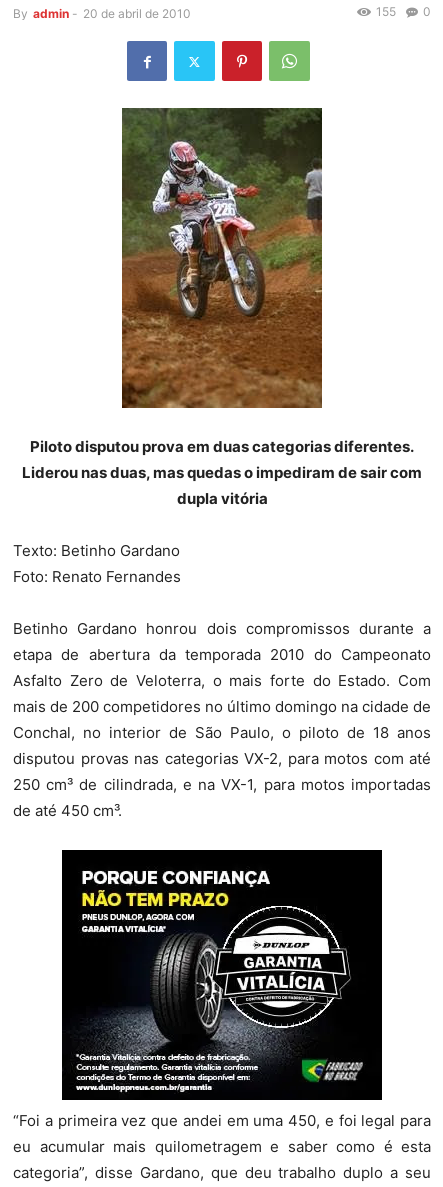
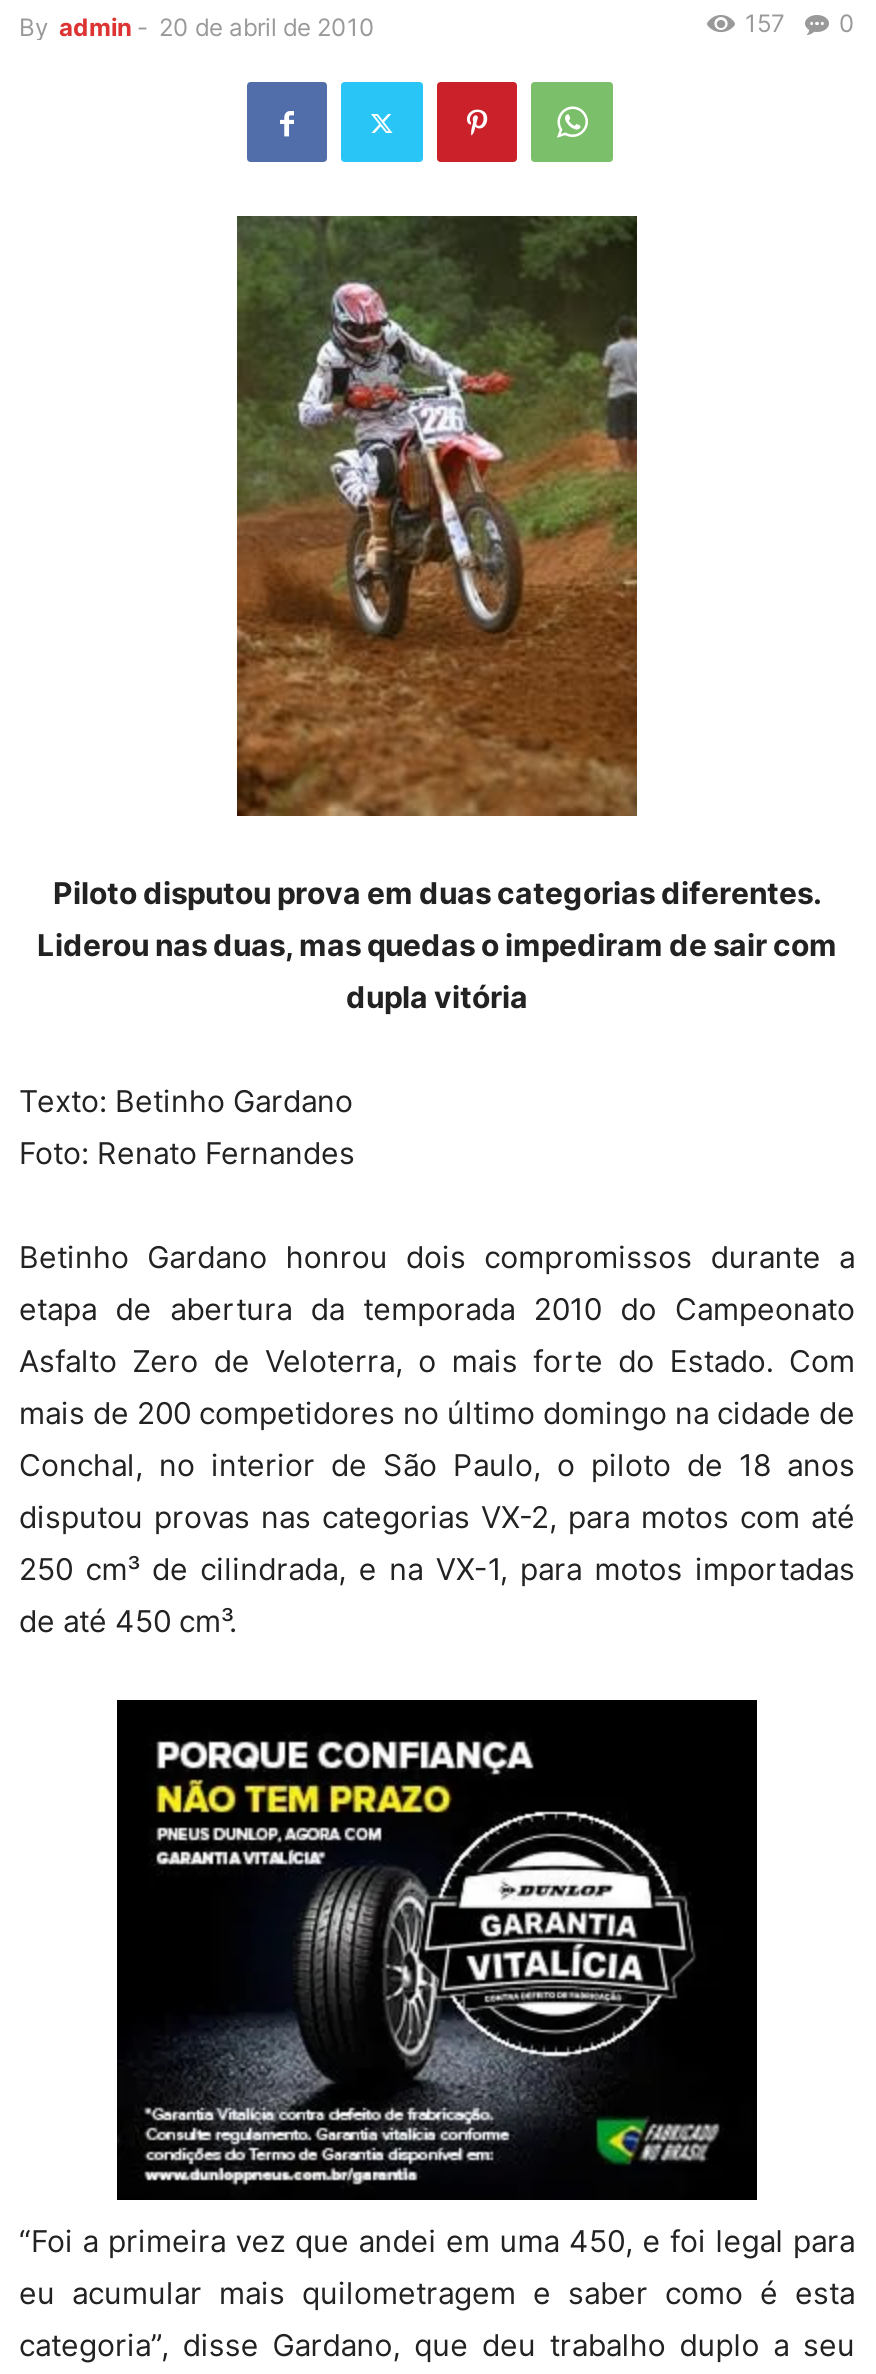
- 155 0
+ 157 0
